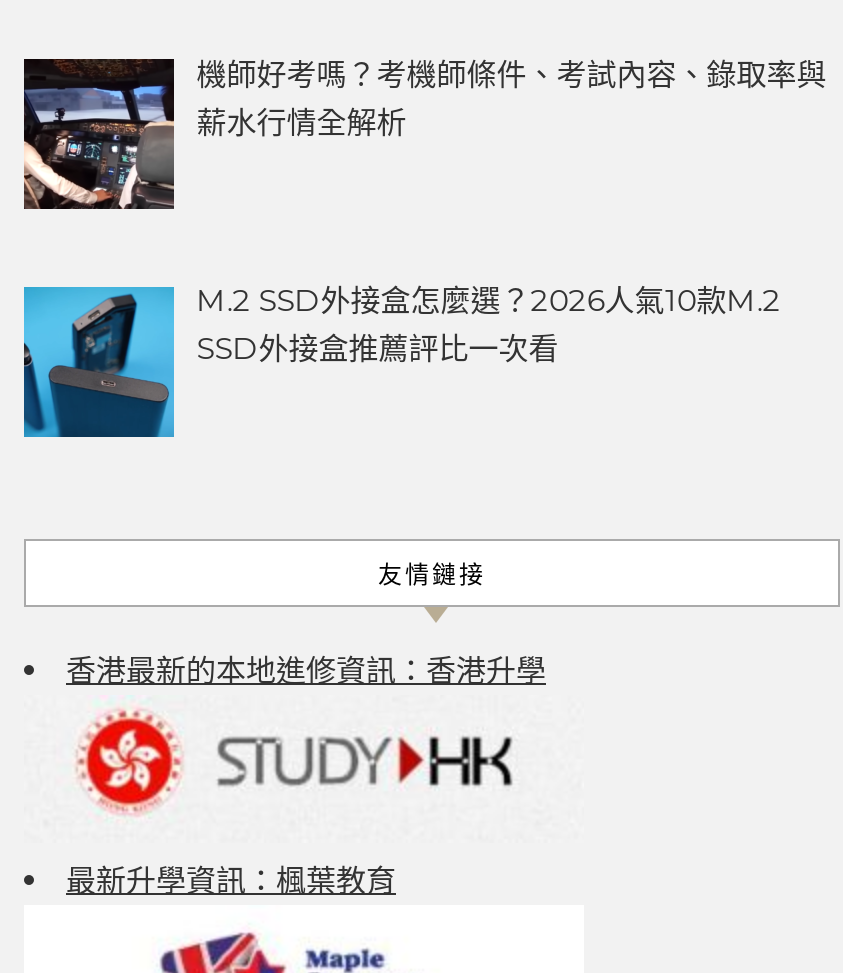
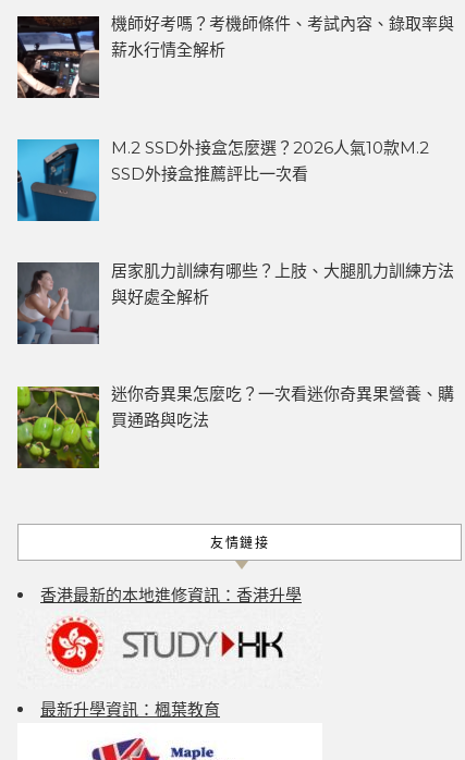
+ [image]
+ 居家肌力訓練有哪些？上肢、大腿肌力訓練方法
+ 與好處全解析

+ [image]
+ 迷你奇異果怎麼吃？一次看迷你奇異果營養、購
+ 買通路與吃法
